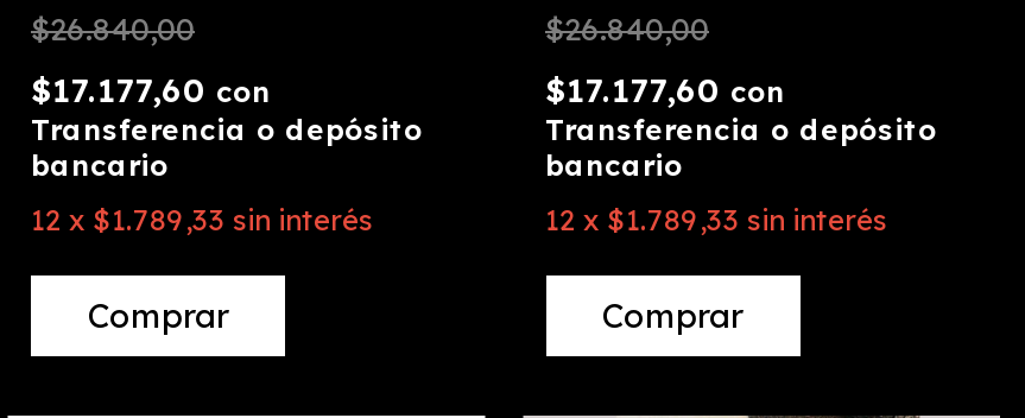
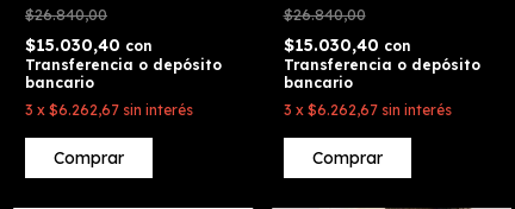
- $17.177,60 con
+ $15.030,40 con

- $17.177,60 con
+ $15.030,40 con

- 12 x $1.789,33 sin interés
+ 3 x $6.262,67 sin interés

- 12 x $1.789,33 sin interés
+ 3 x $6.262,67 sin interés
